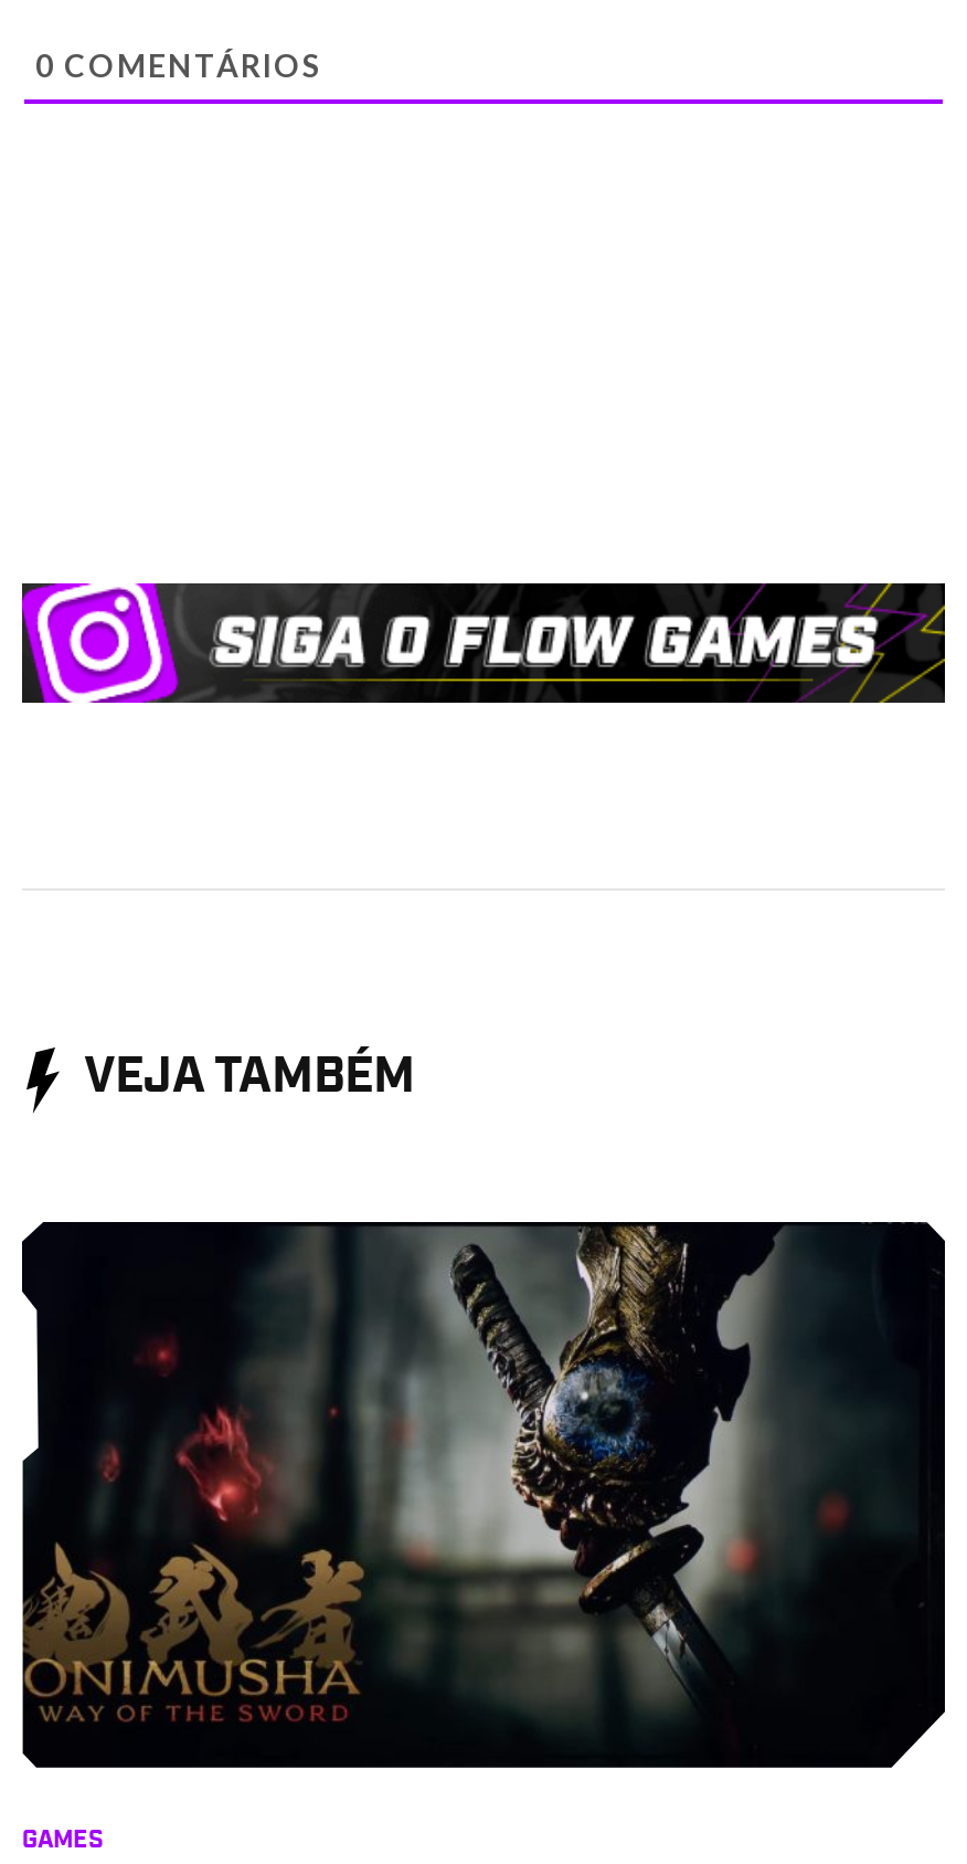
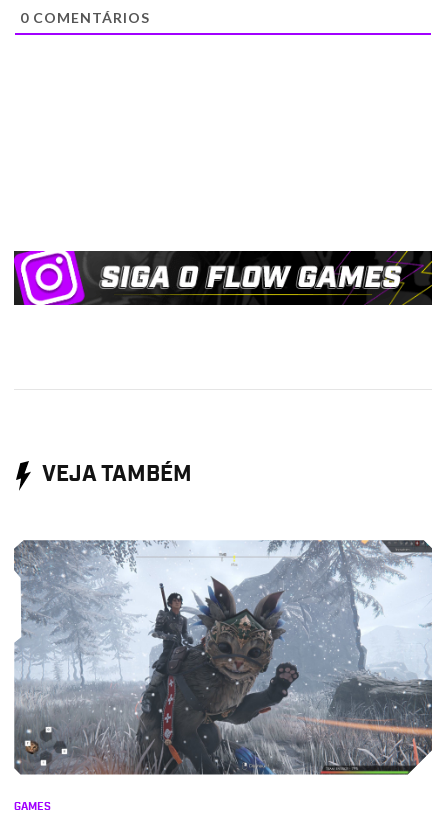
- [image]
+ [image]
